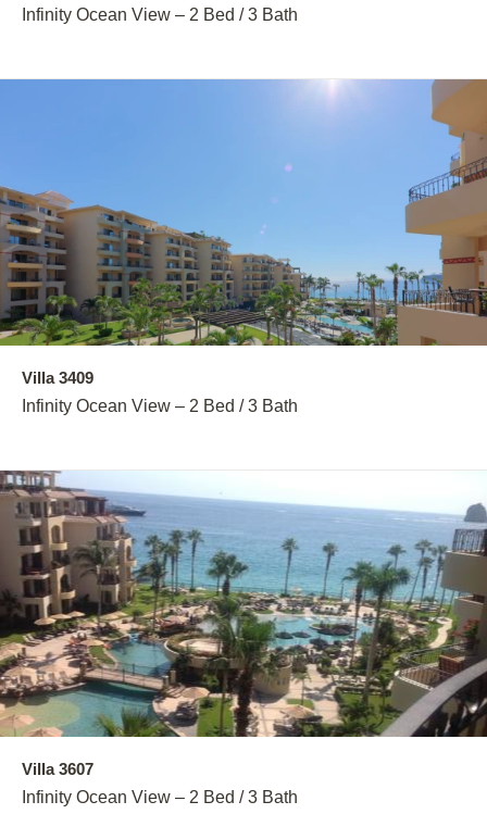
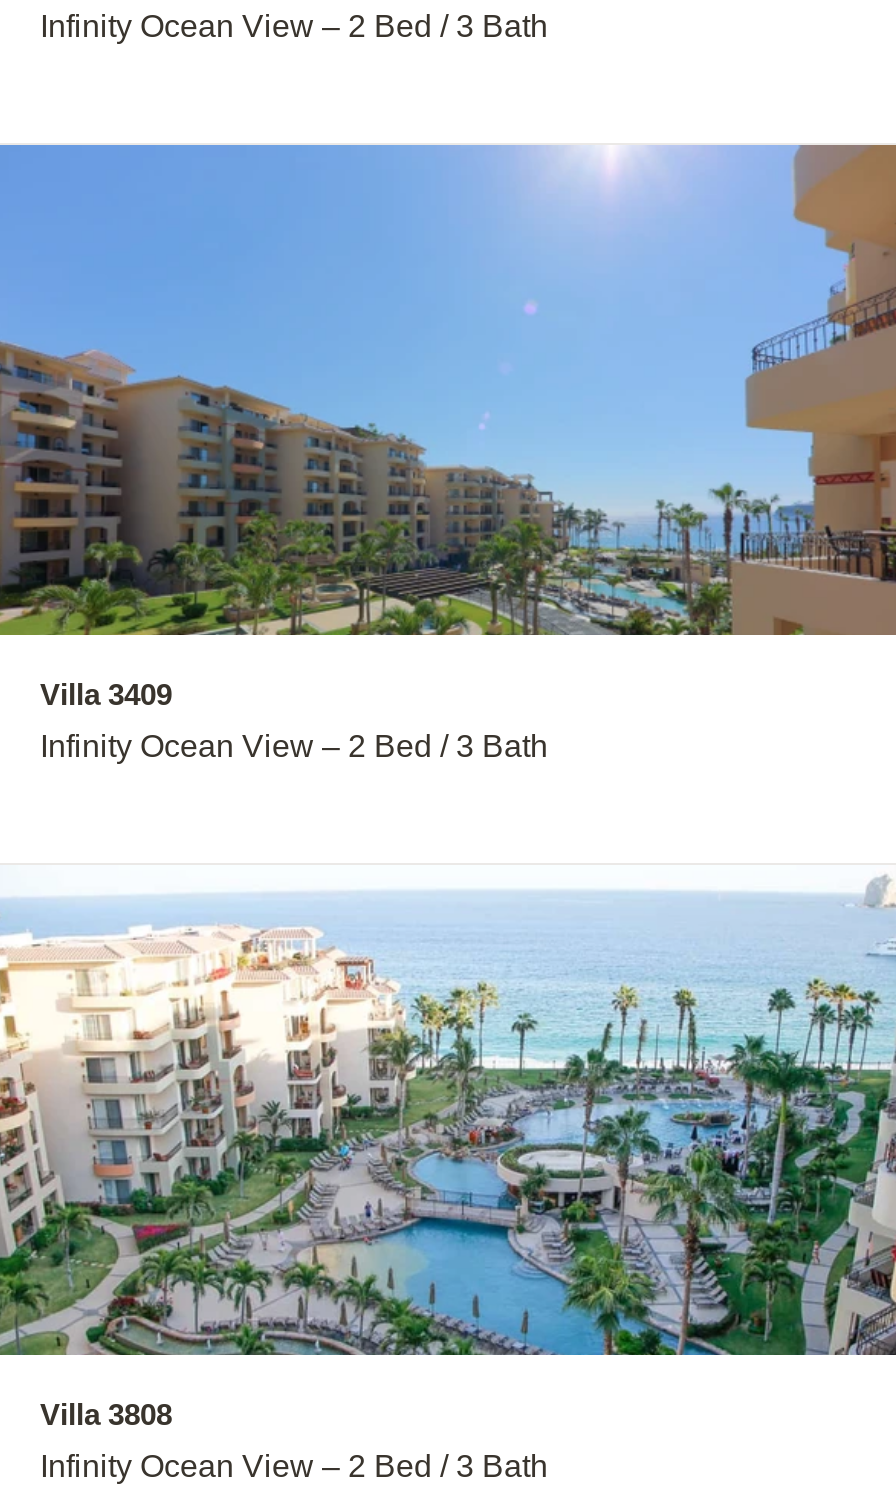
- [image]
- Villa 3607
+ [image]
+ Villa 3808
